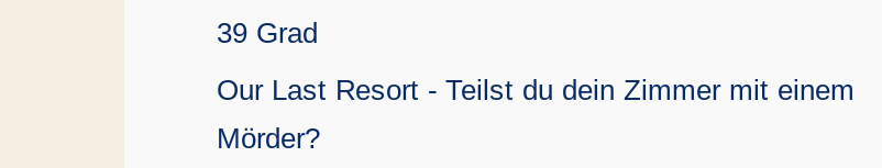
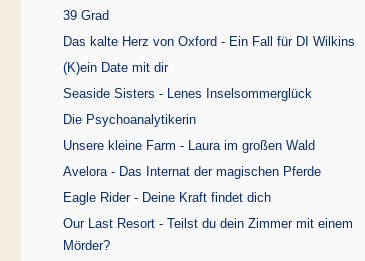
+ Das kalte Herz von Oxford - Ein Fall für DI Wilkins
+ (K)ein Date mit dir
+ Seaside Sisters - Lenes Inselsommerglück
+ Die Psychoanalytikerin
+ Unsere kleine Farm - Laura im großen Wald
+ Avelora - Das Internat der magischen Pferde
+ Eagle Rider - Deine Kraft findet dich
